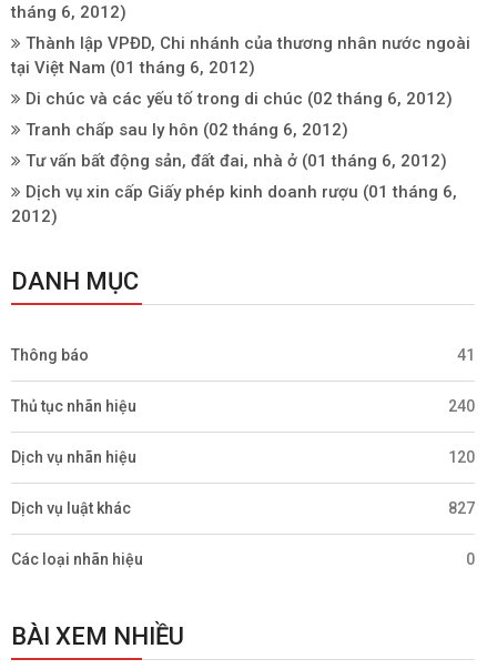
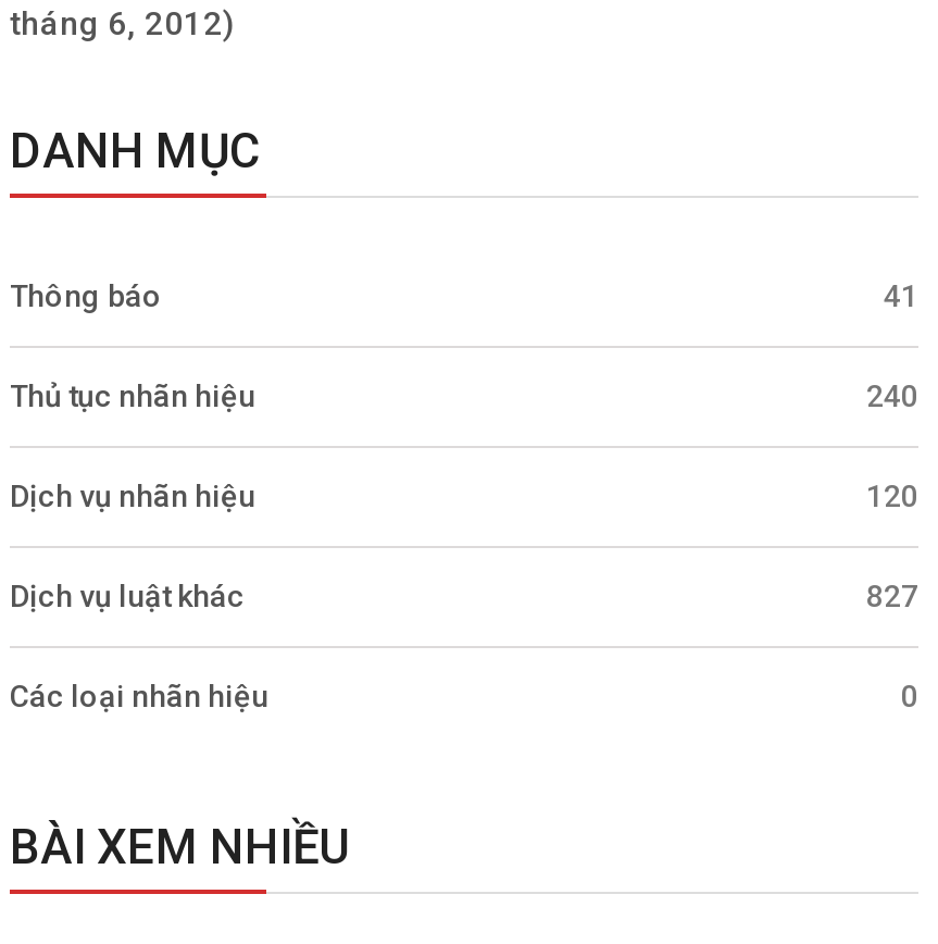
- Thành lập VPĐD, Chi nhánh của thương nhân nước ngoài
- tại Việt Nam (01 tháng 6, 2012)
- Di chúc và các yếu tố trong di chúc (02 tháng 6, 2012)
- Tranh chấp sau ly hôn (02 tháng 6, 2012)
- Tư vấn bất động sản, đất đai, nhà ở (01 tháng 6, 2012)
- Dịch vụ xin cấp Giấy phép kinh doanh rượu (01 tháng 6,
- 2012)
